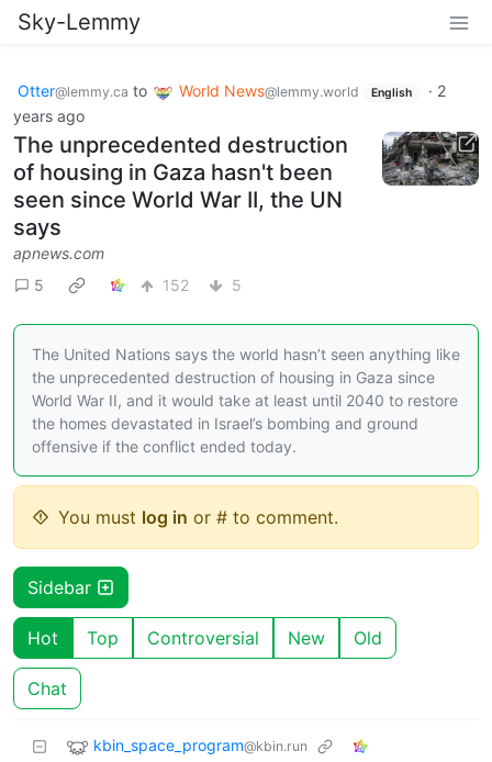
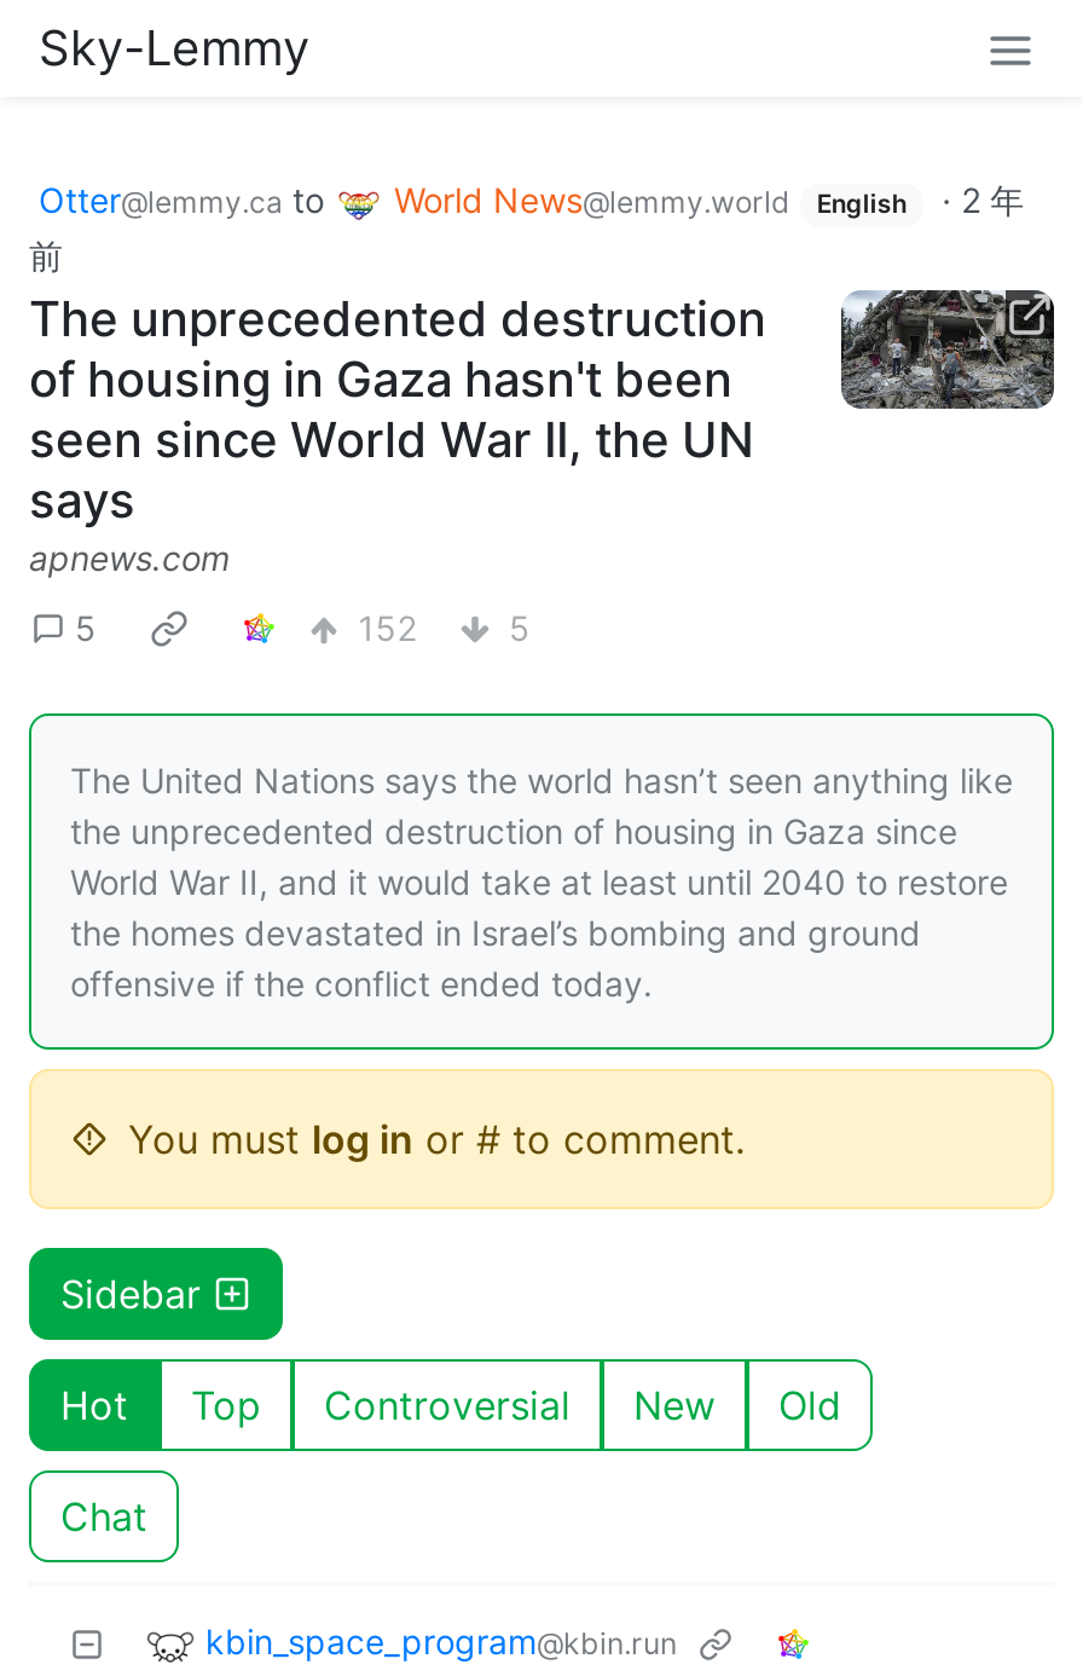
- · 2
- years ago
+ · 2 年
+ 前
